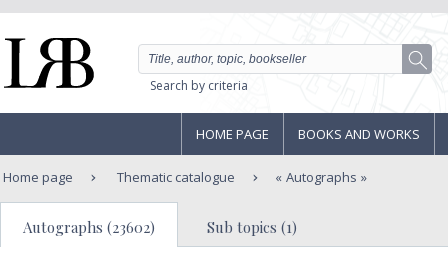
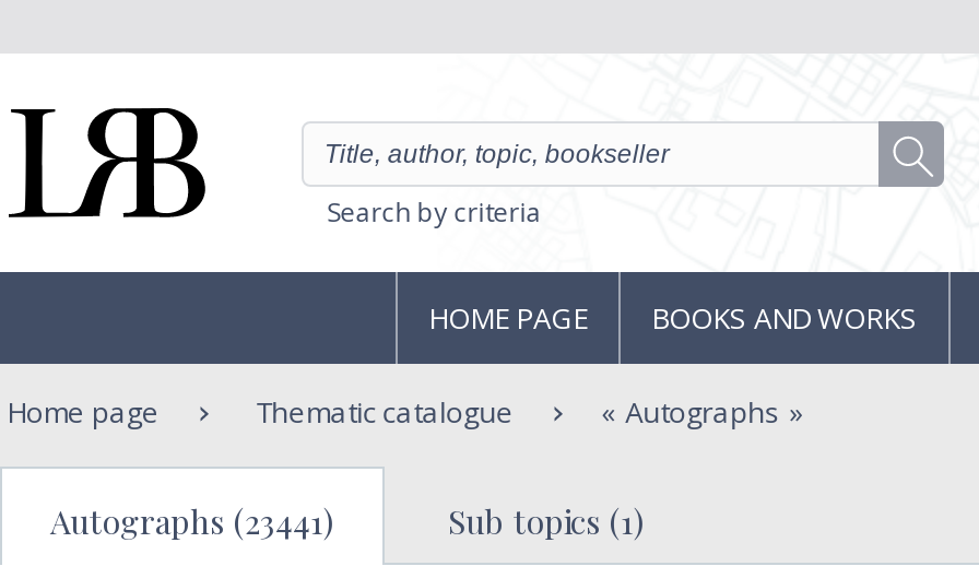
- Autographs (23602)
+ Autographs (23441)
